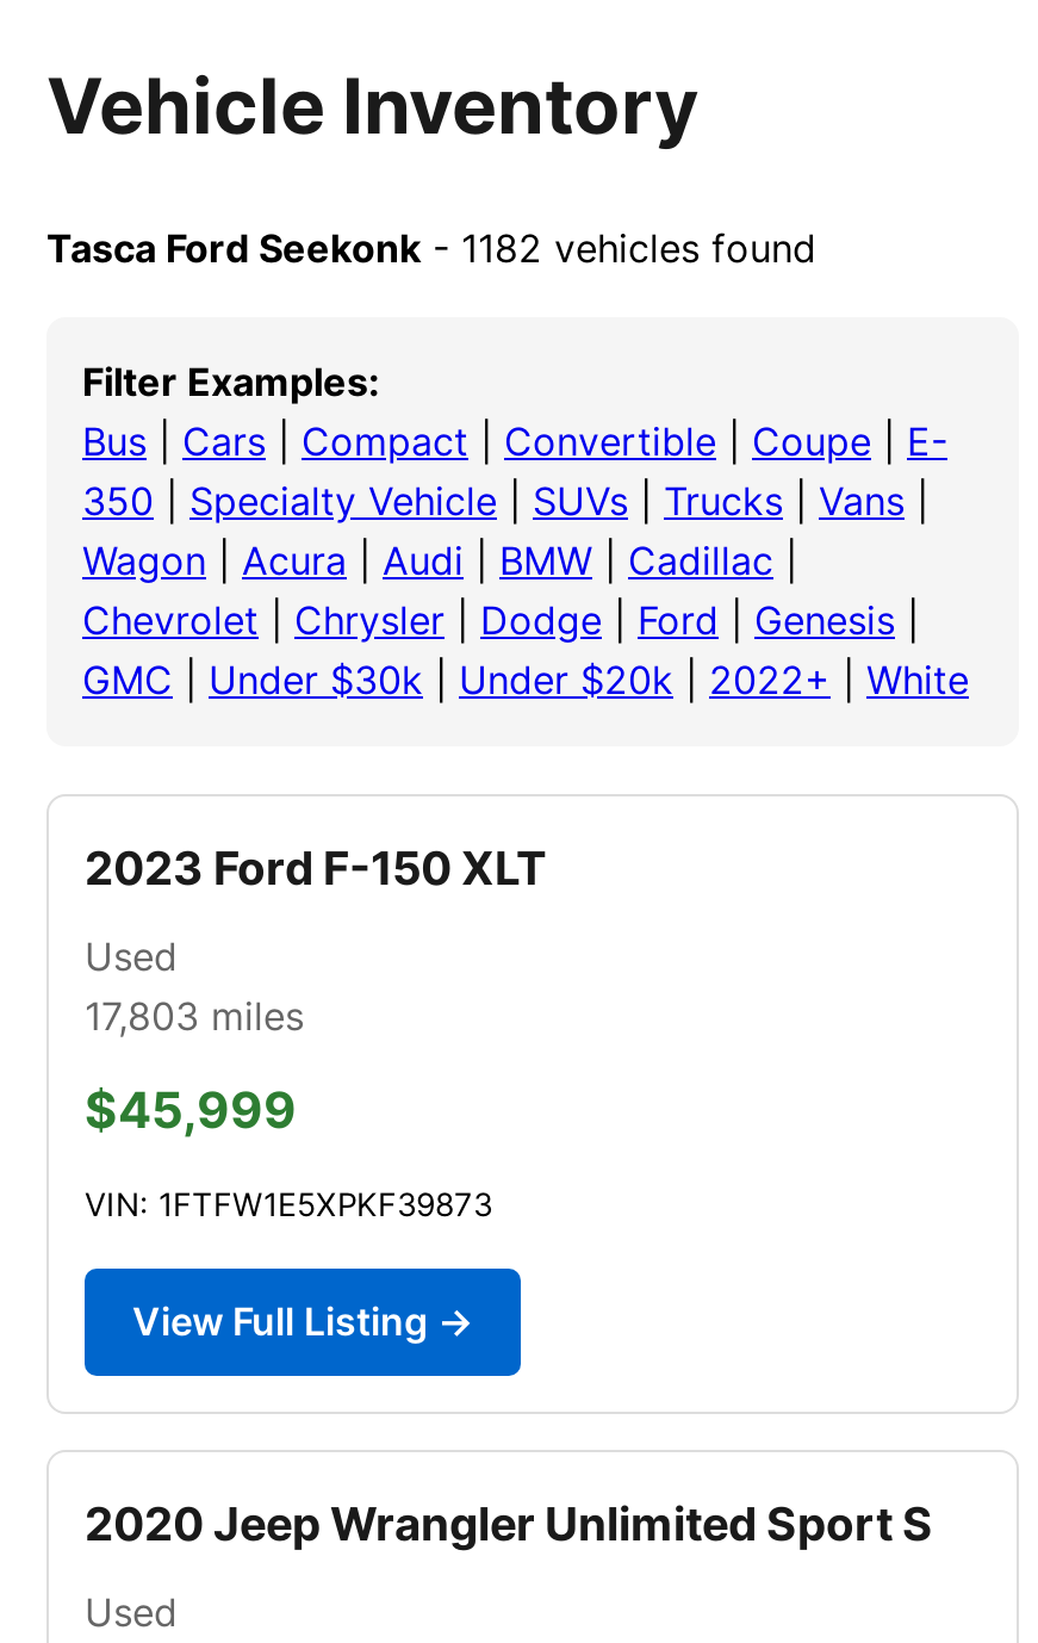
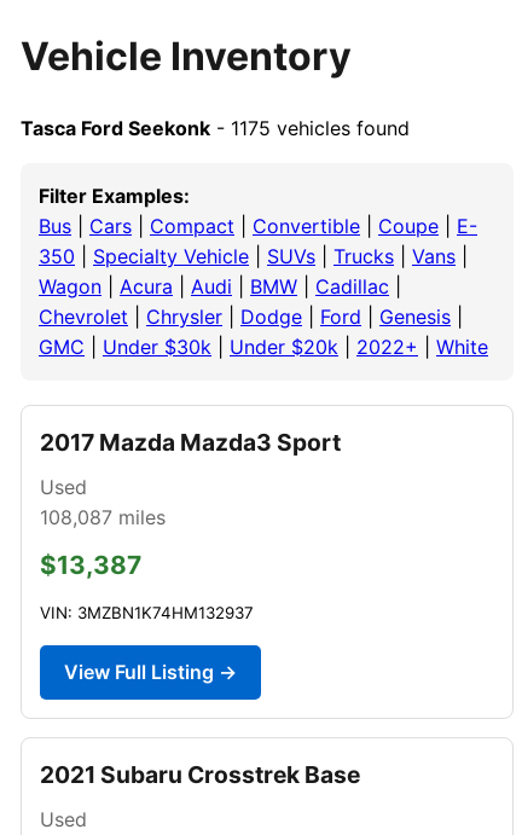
- Tasca Ford Seekonk - 1182 vehicles found
+ Tasca Ford Seekonk - 1175 vehicles found

- 2023 Ford F-150 XLT
+ 2017 Mazda Mazda3 Sport

- 17,803 miles
+ 108,087 miles

- $45,999
+ $13,387

- VIN: 1FTFW1E5XPKF39873
+ VIN: 3MZBN1K74HM132937

- 2020 Jeep Wrangler Unlimited Sport S
+ 2021 Subaru Crosstrek Base
